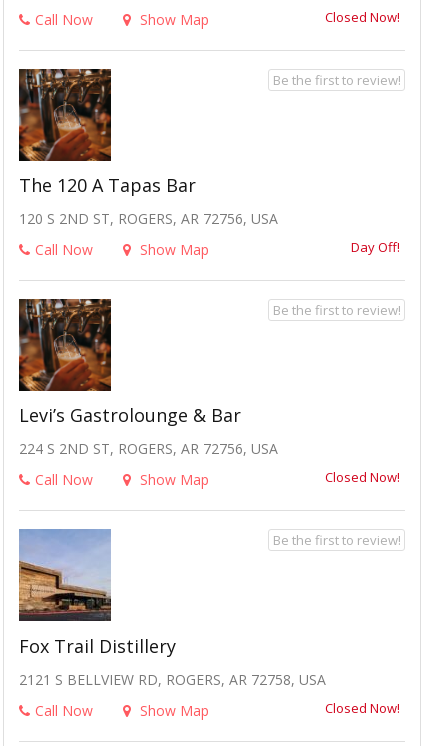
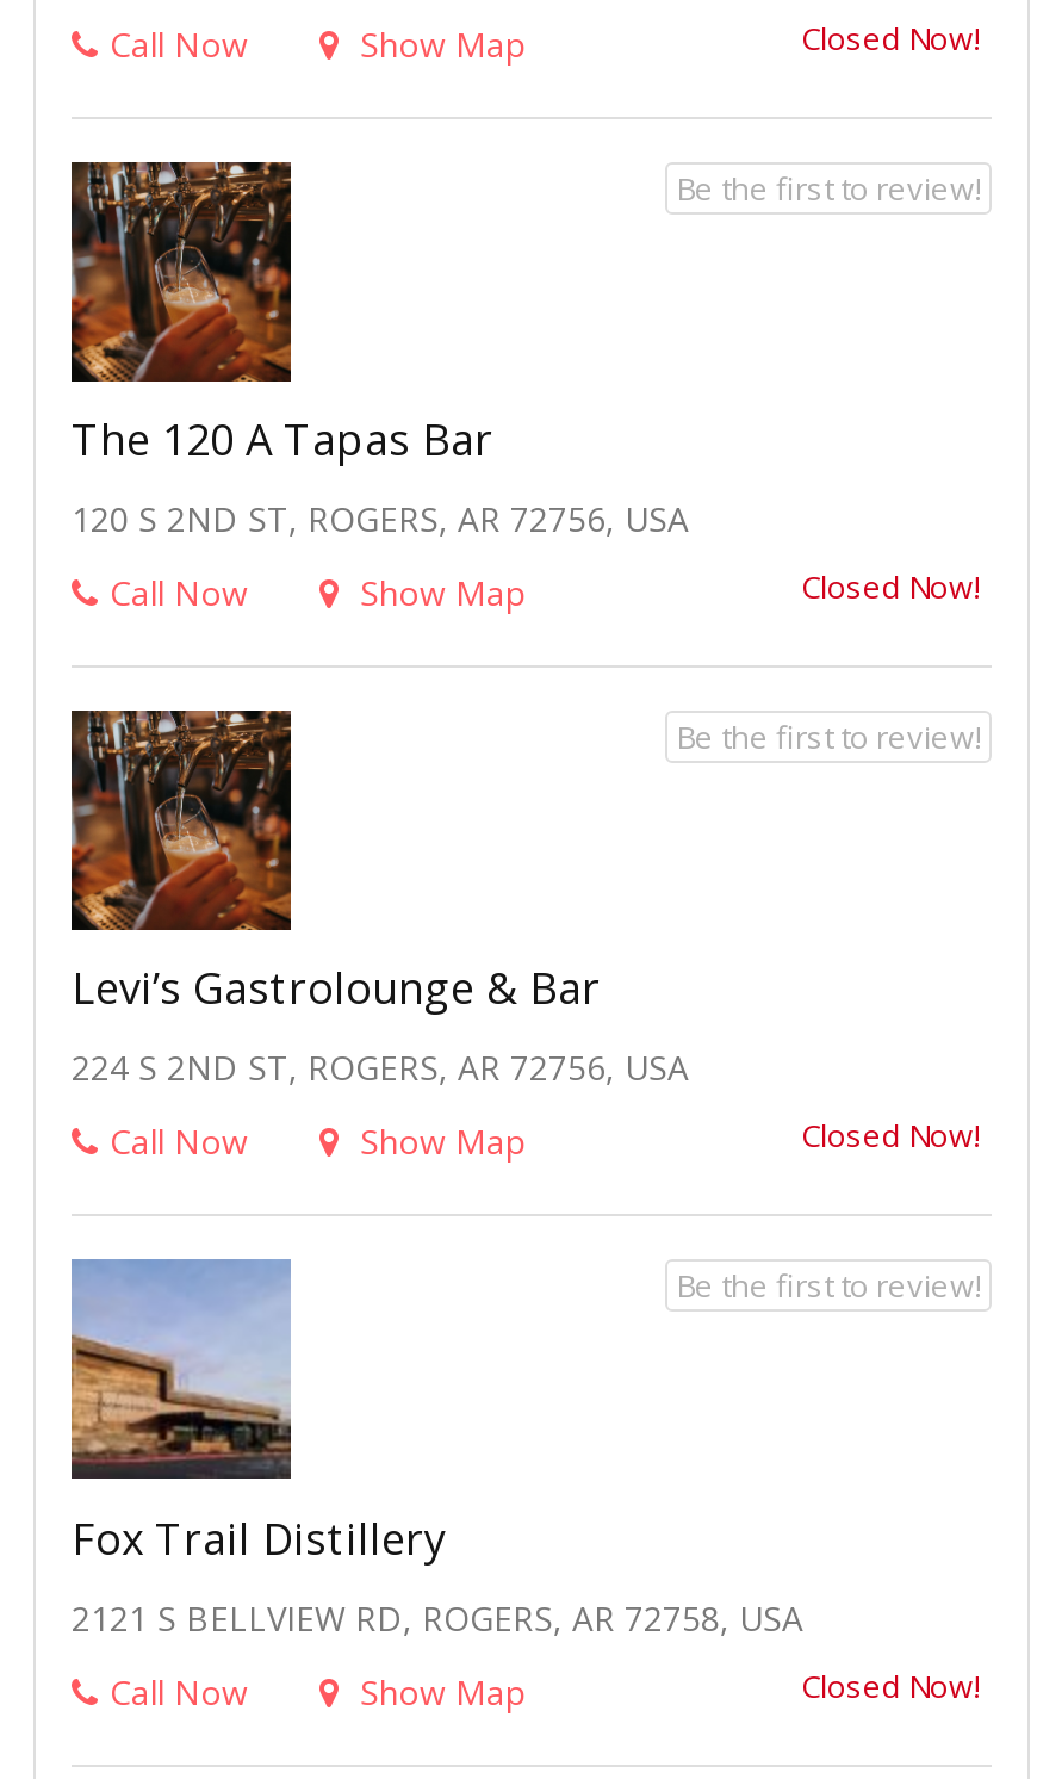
- Day Off!
+ Closed Now!
